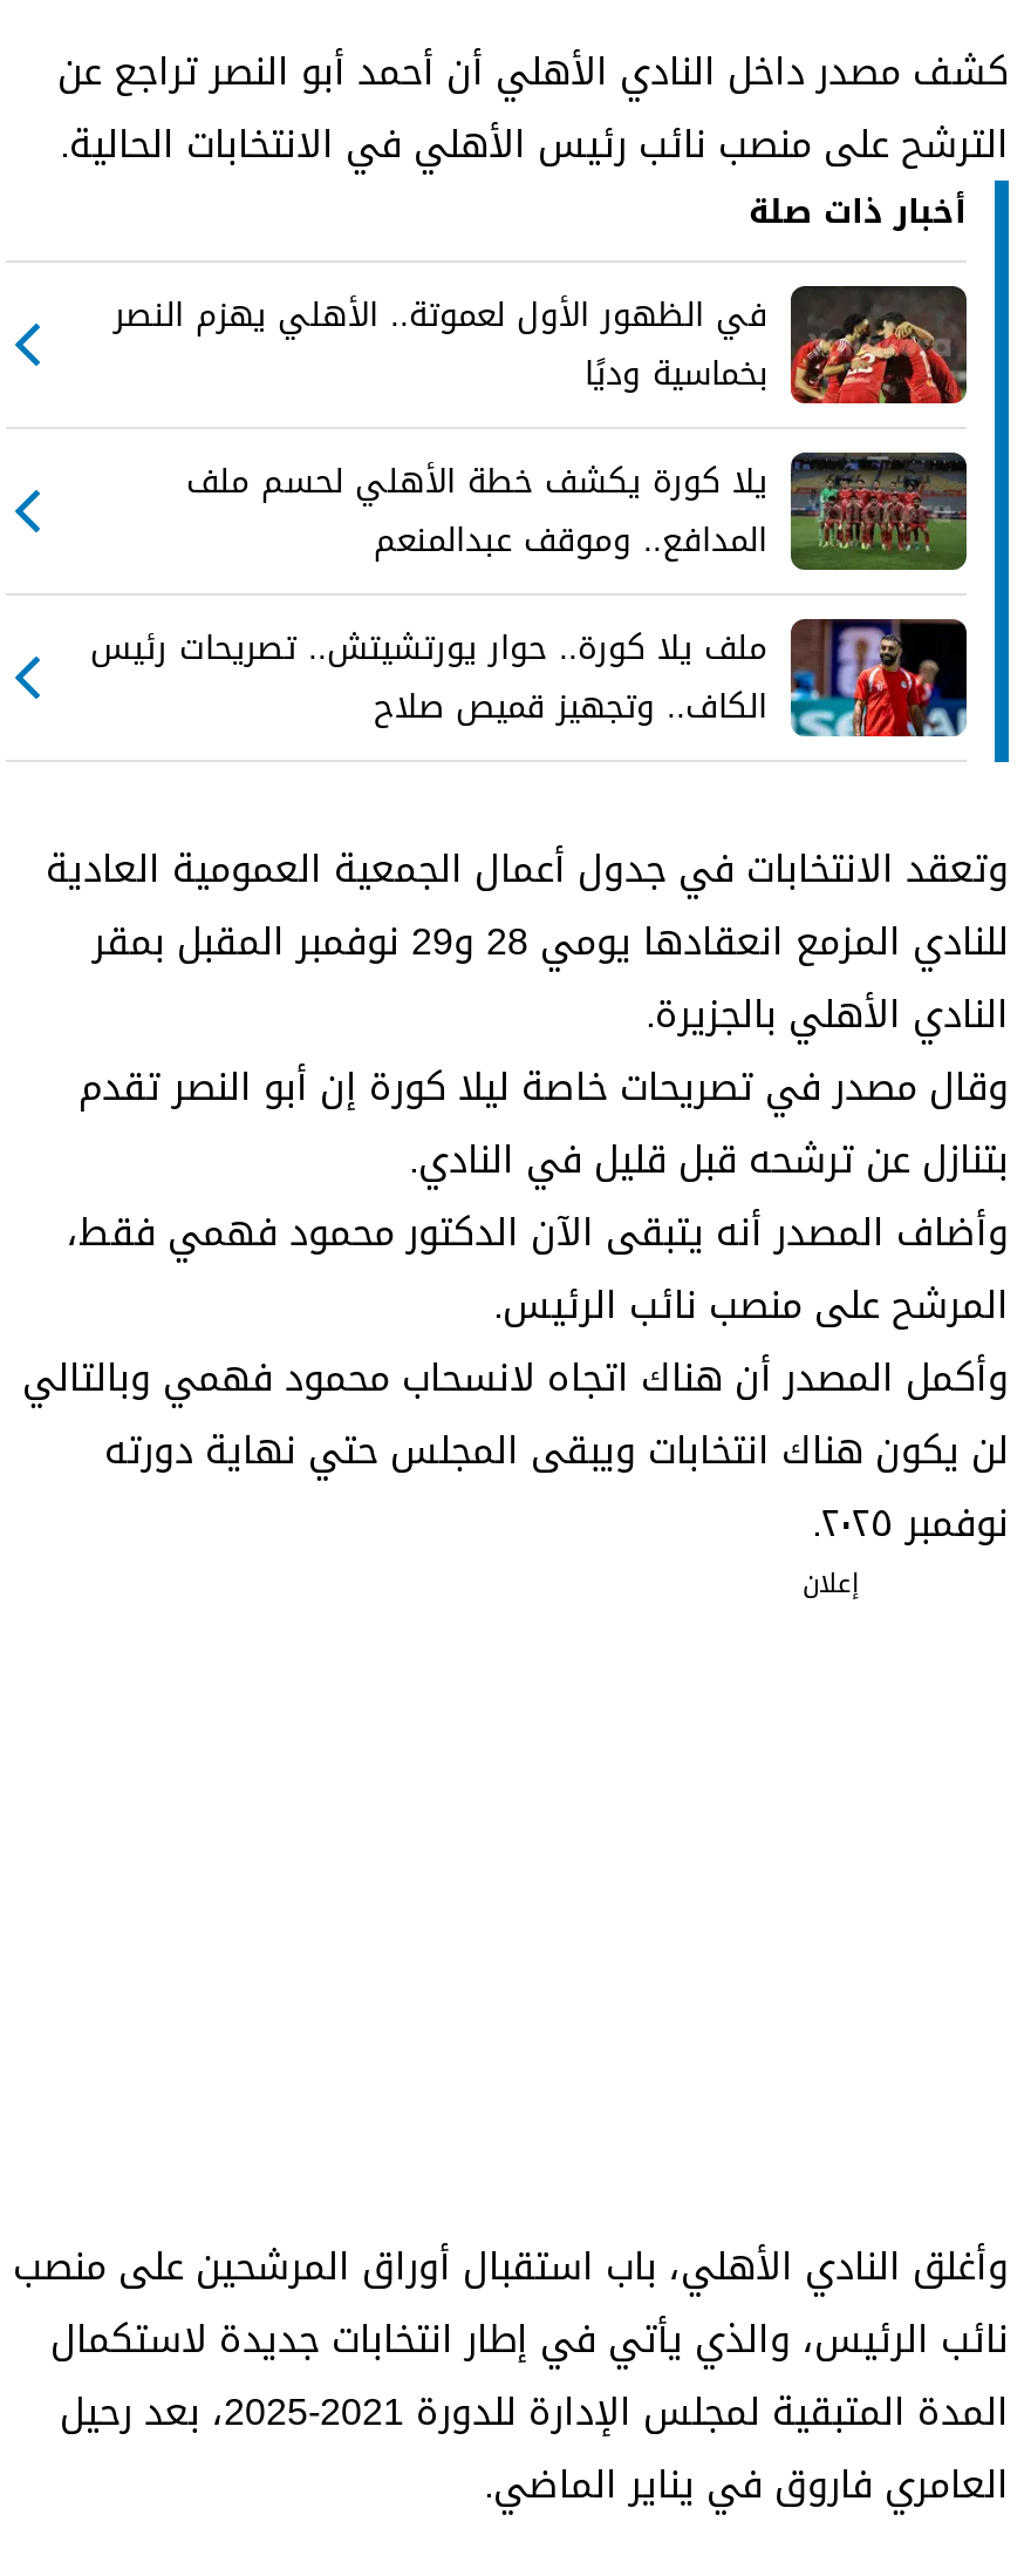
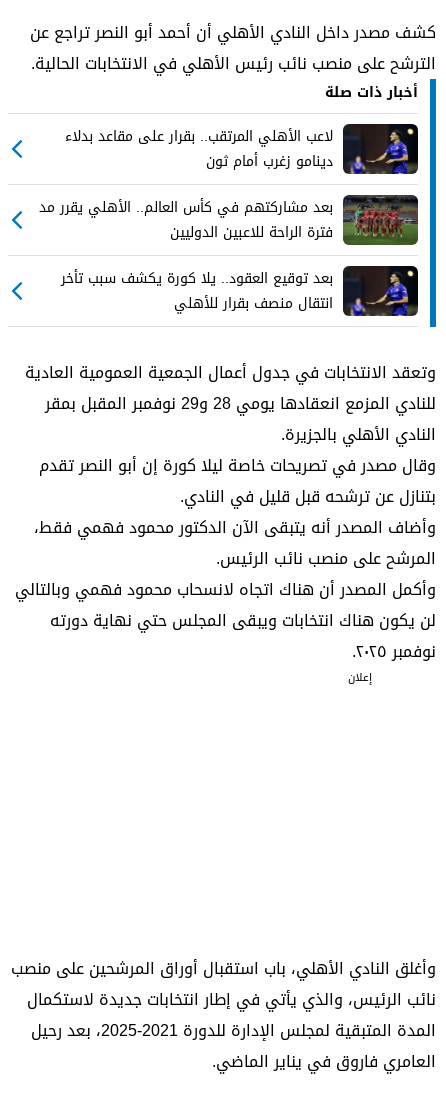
- [image]
- في الظهور الأول لعموتة.. الأهلي يهزم النصر
- بخماسية وديًا
+ [image]
+ لاعب الأهلي المرتقب.. بقرار على مقاعد بدلاء
+ دينامو زغرب أمام ثون

- يلا كورة يكشف خطة الأهلي لحسم ملف
- المدافع.. وموقف عبدالمنعم
+ بعد مشاركتهم في كأس العالم.. الأهلي يقرر مد
+ فترة الراحة للاعبين الدوليين

- [image]
- ملف يلا كورة.. حوار يورتشيتش.. تصريحات رئيس
- الكاف.. وتجهيز قميص صلاح
+ [image]
+ بعد توقيع العقود.. يلا كورة يكشف سبب تأخر
+ انتقال منصف بقرار للأهلي
